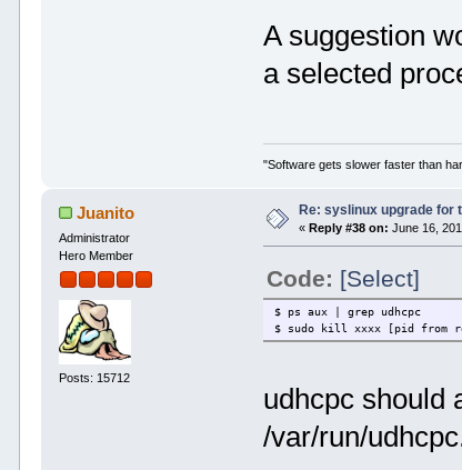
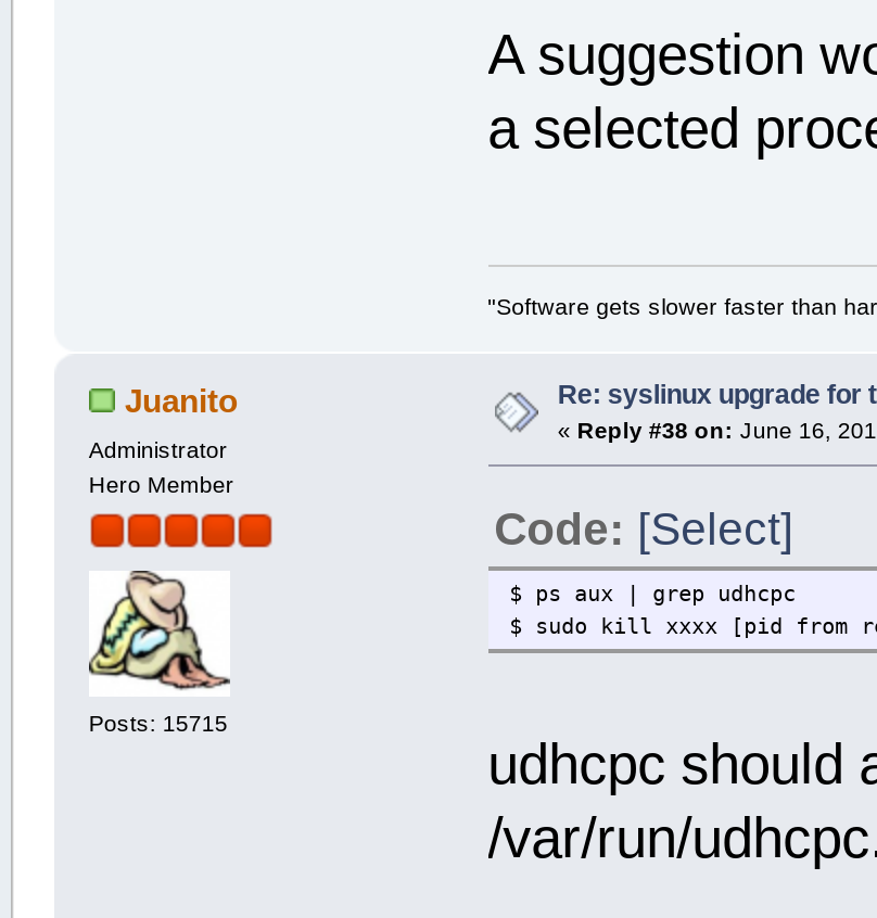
- Posts: 15712
+ Posts: 15715
